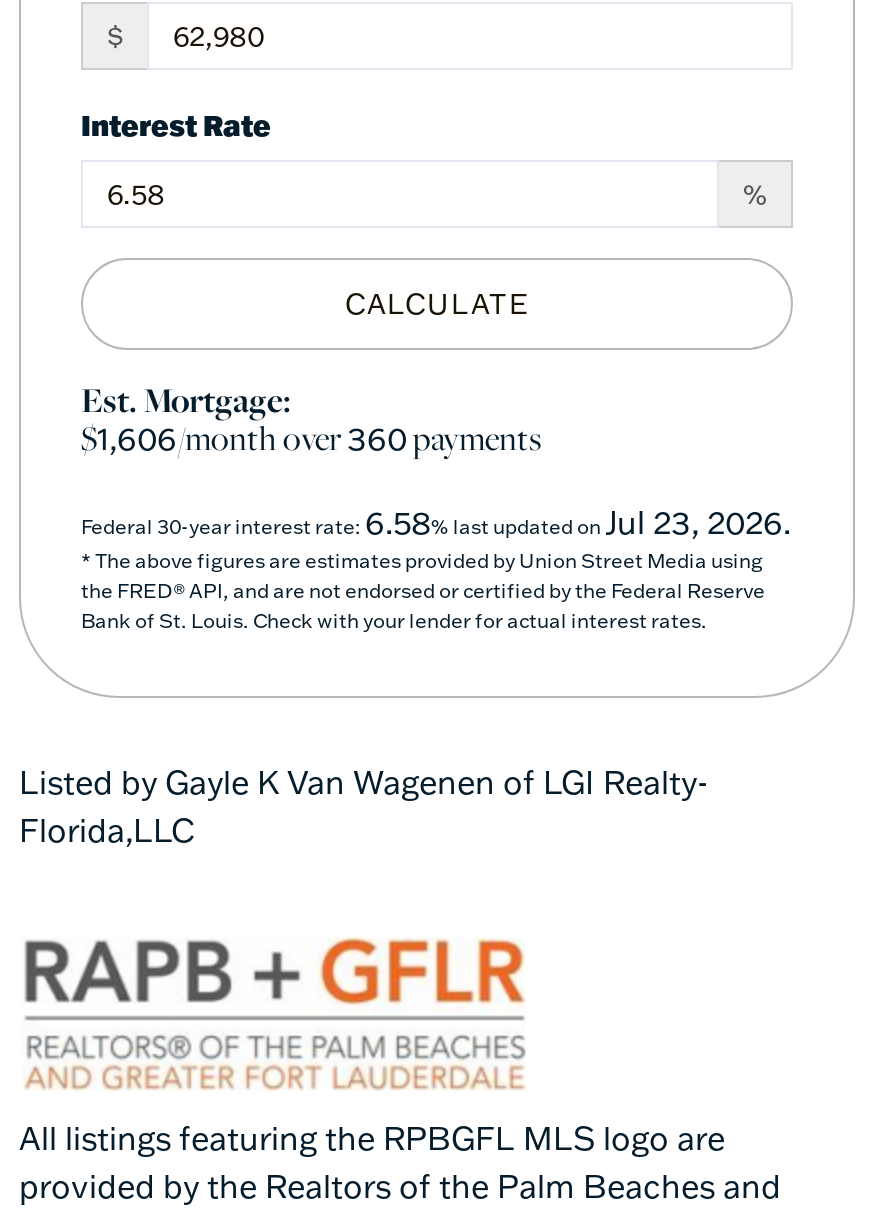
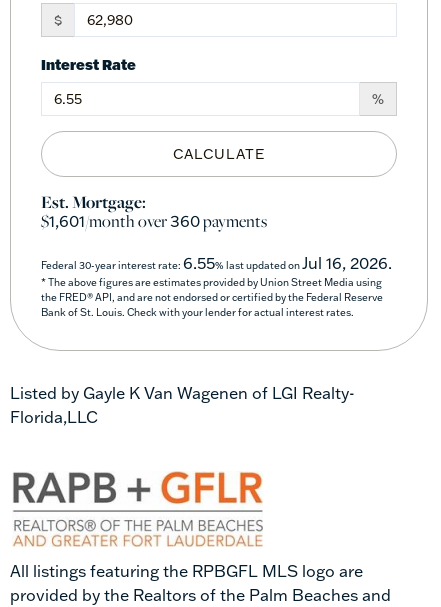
- $1,606/month over360payments
+ $1,601/month over360payments

- Federal 30-year interest rate: 6.58% last updated on Jul 23, 2026.
+ Federal 30-year interest rate: 6.55% last updated on Jul 16, 2026.
